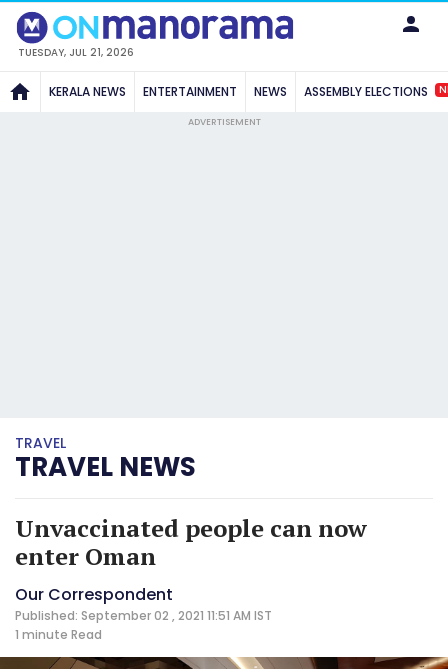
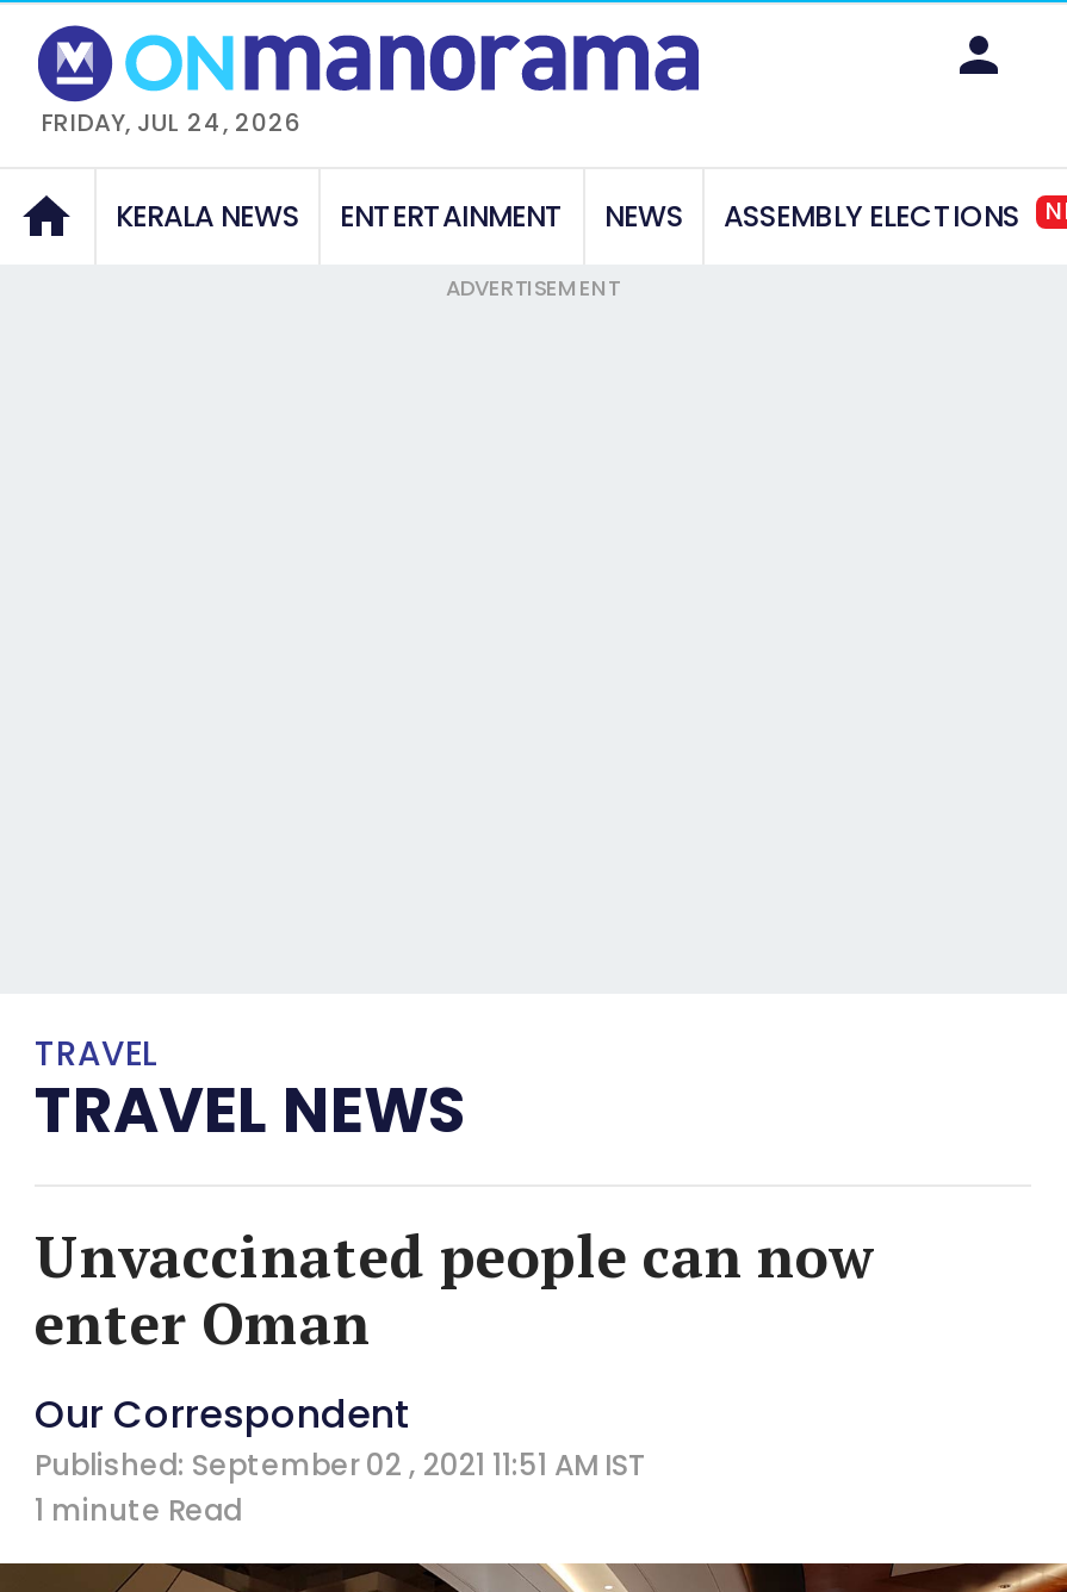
- TUESDAY, JUL 21, 2026
+ FRIDAY, JUL 24, 2026
